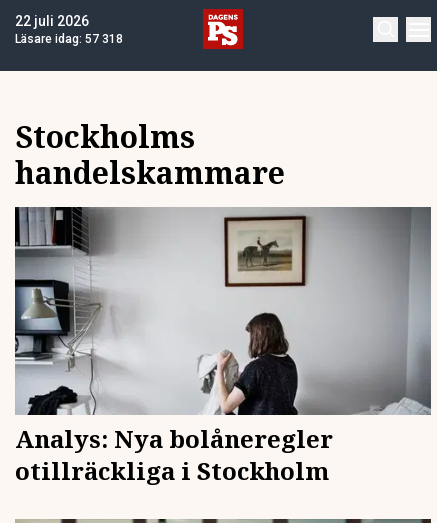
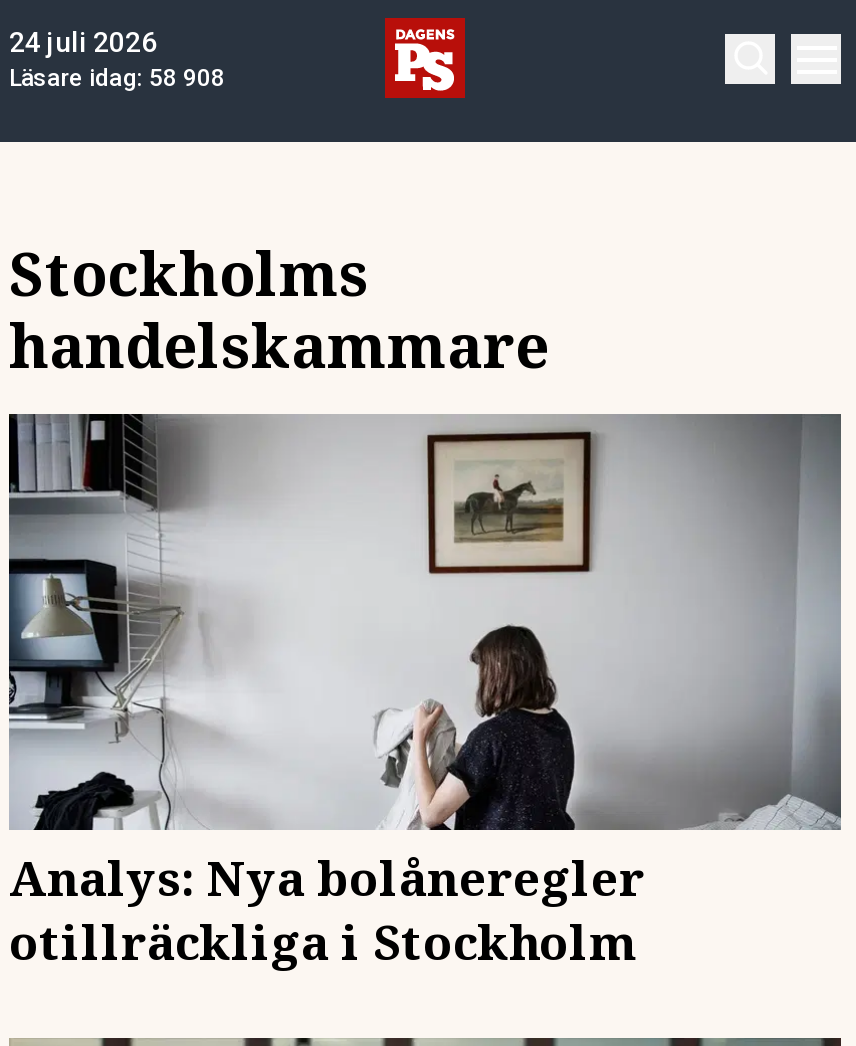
- 22 juli 2026
+ 24 juli 2026

- Läsare idag: 57 318
+ Läsare idag: 58 908
